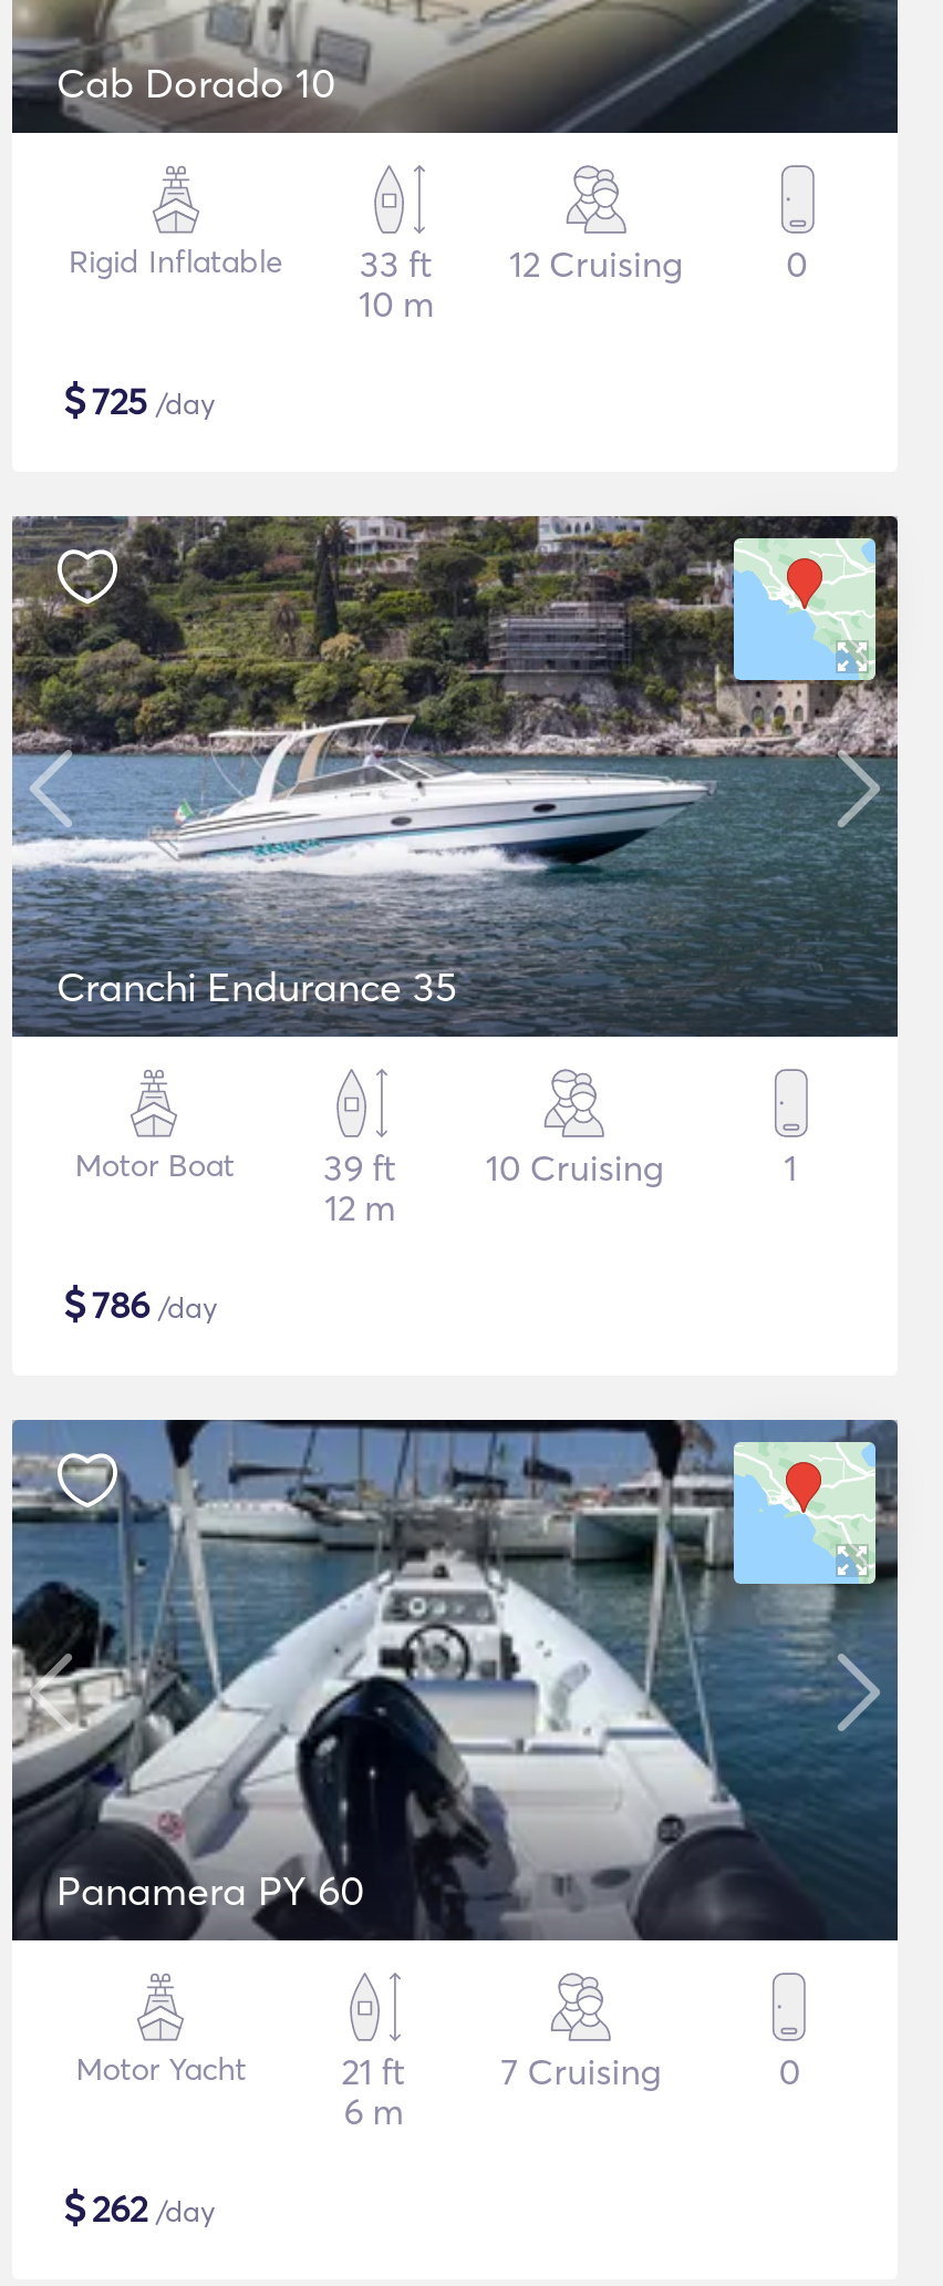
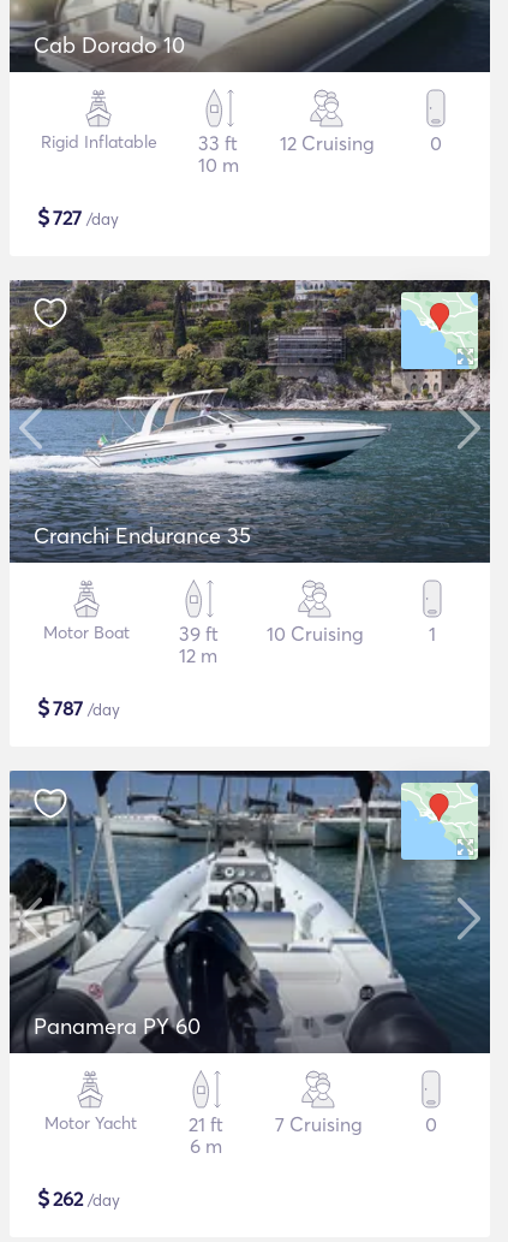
- $725 /day
+ $727 /day

- $786 /day
+ $787 /day
